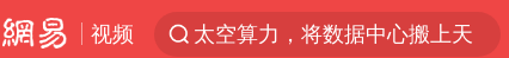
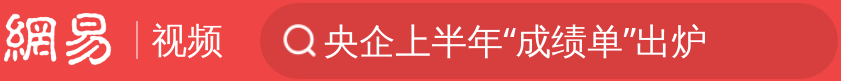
- 太空算力，将数据中心搬上天
+ 央企上半年“成绩单”出炉
